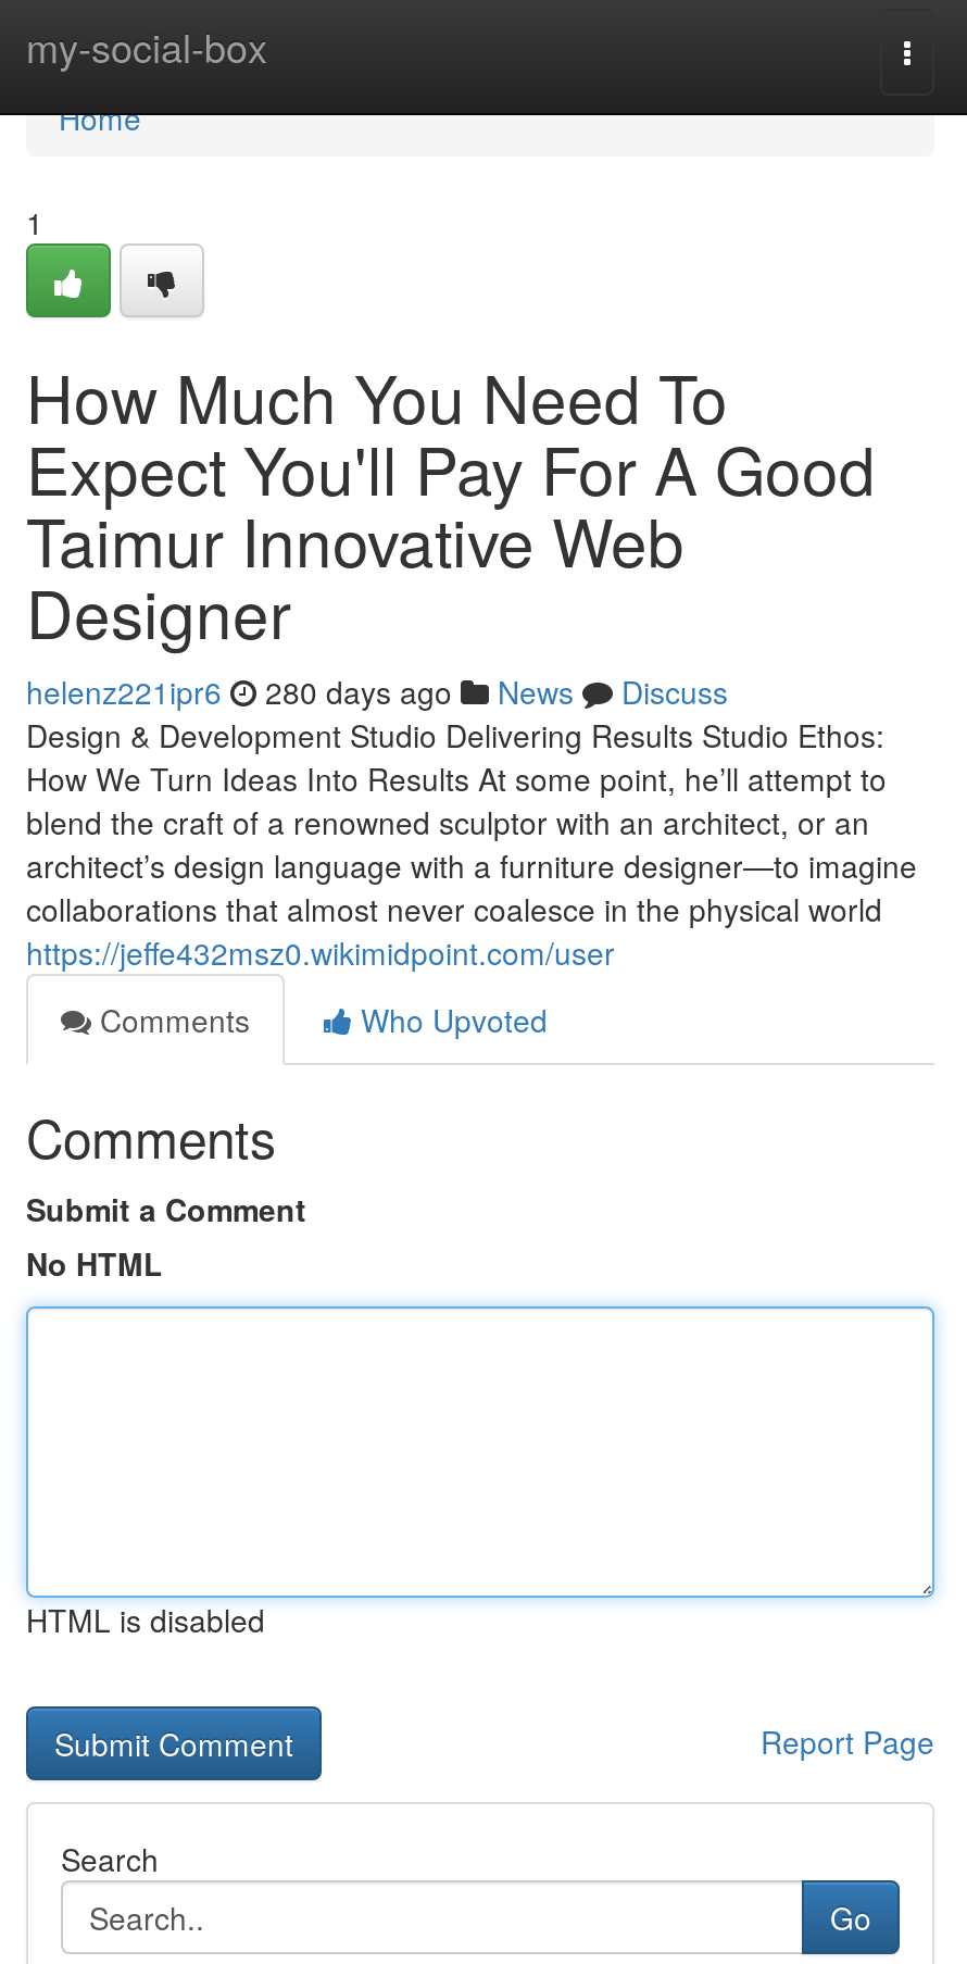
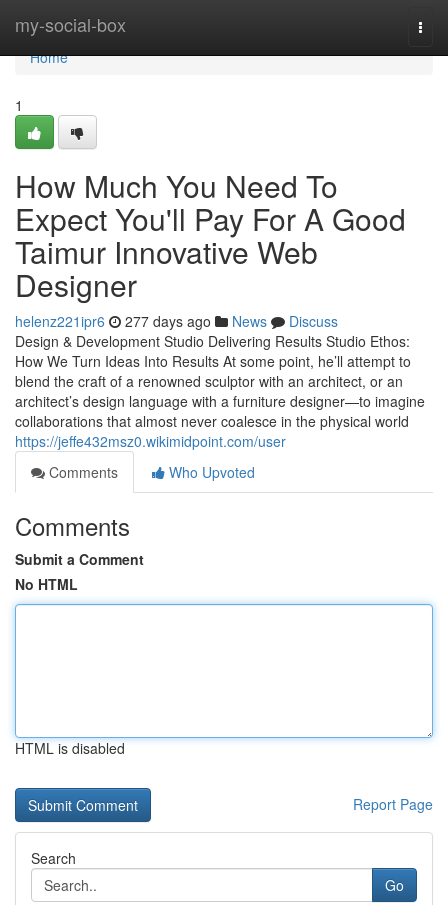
- helenz221ipr6 280 days ago News Discuss
+ helenz221ipr6 277 days ago News Discuss
